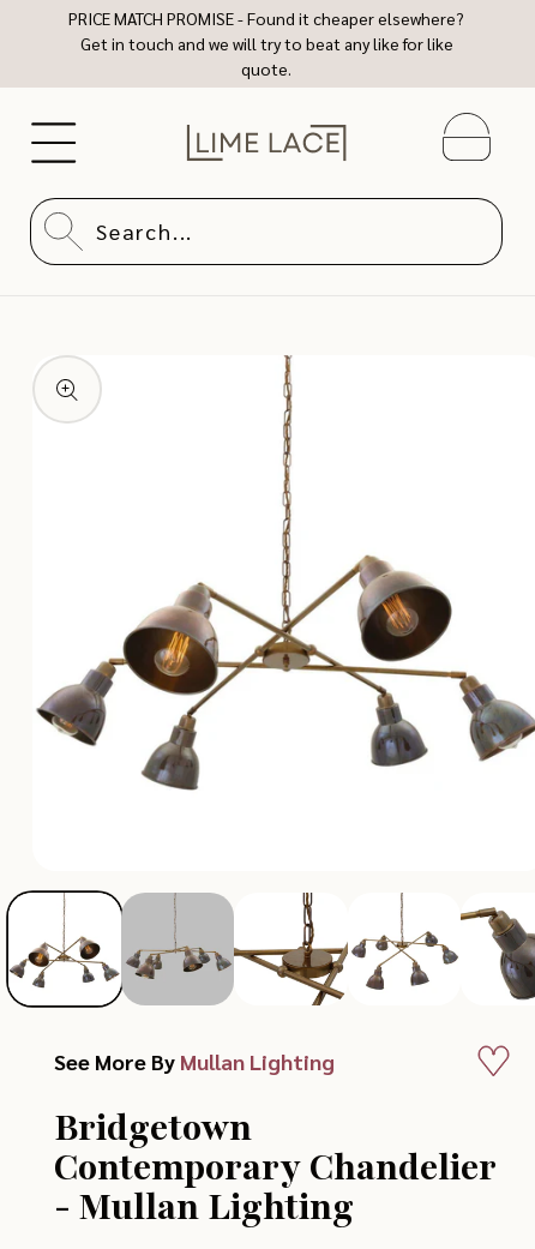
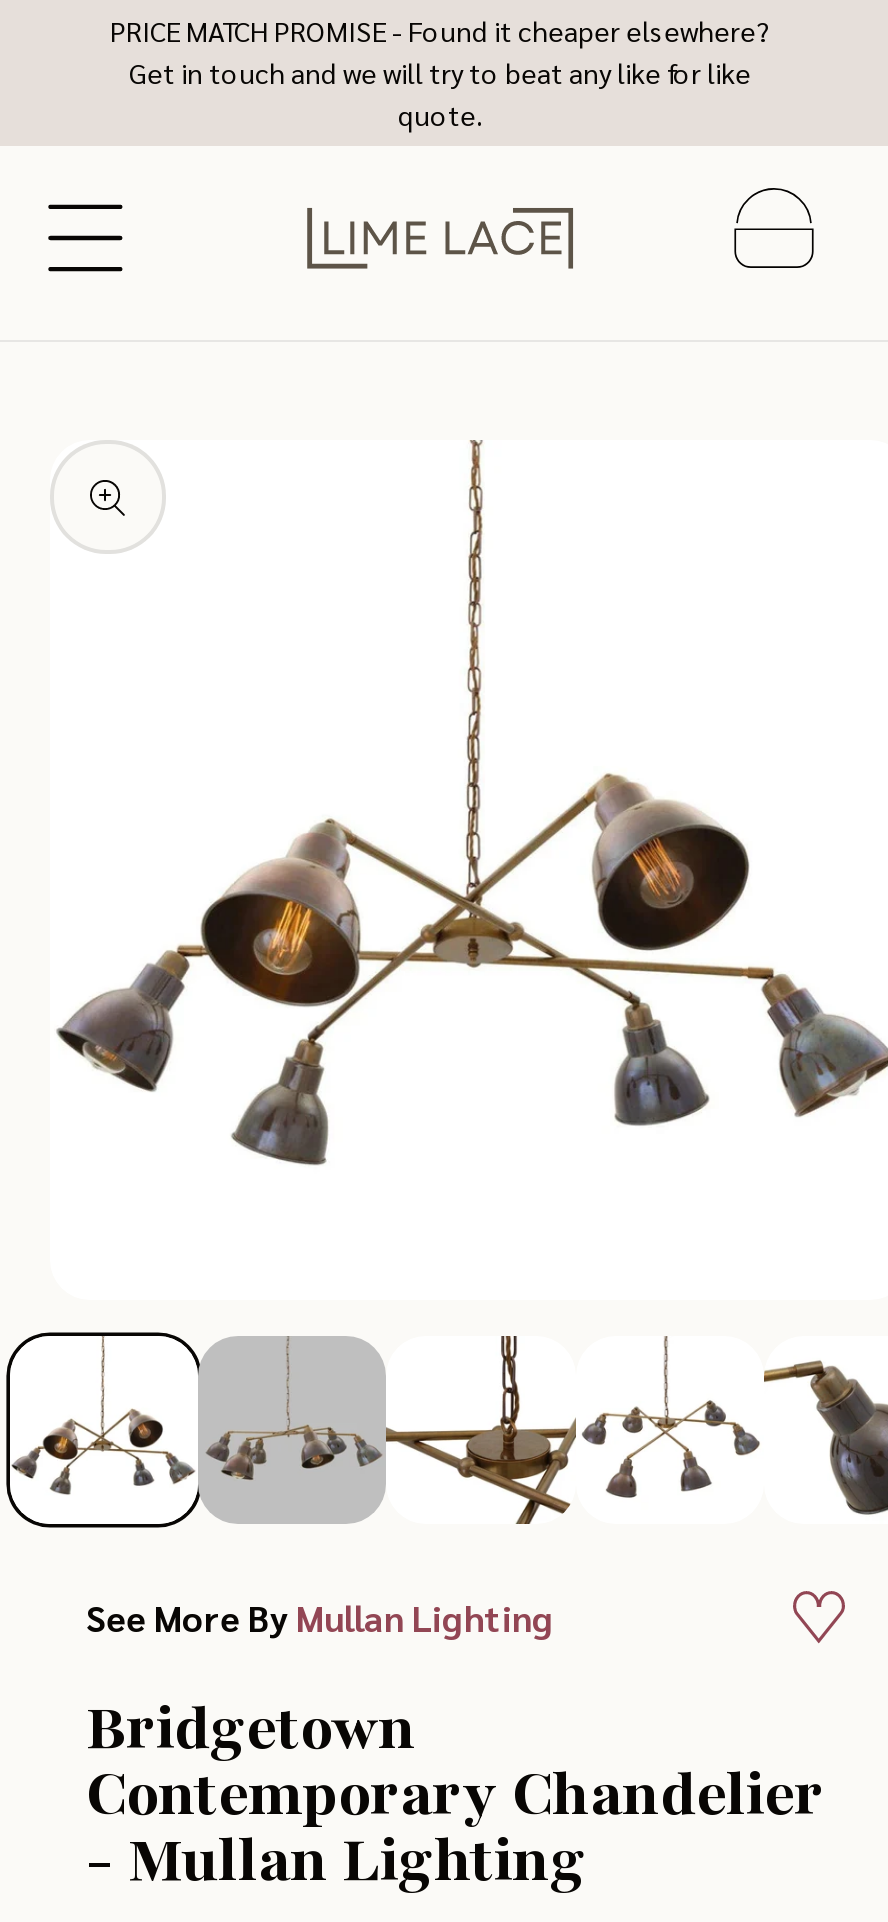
- Search...
